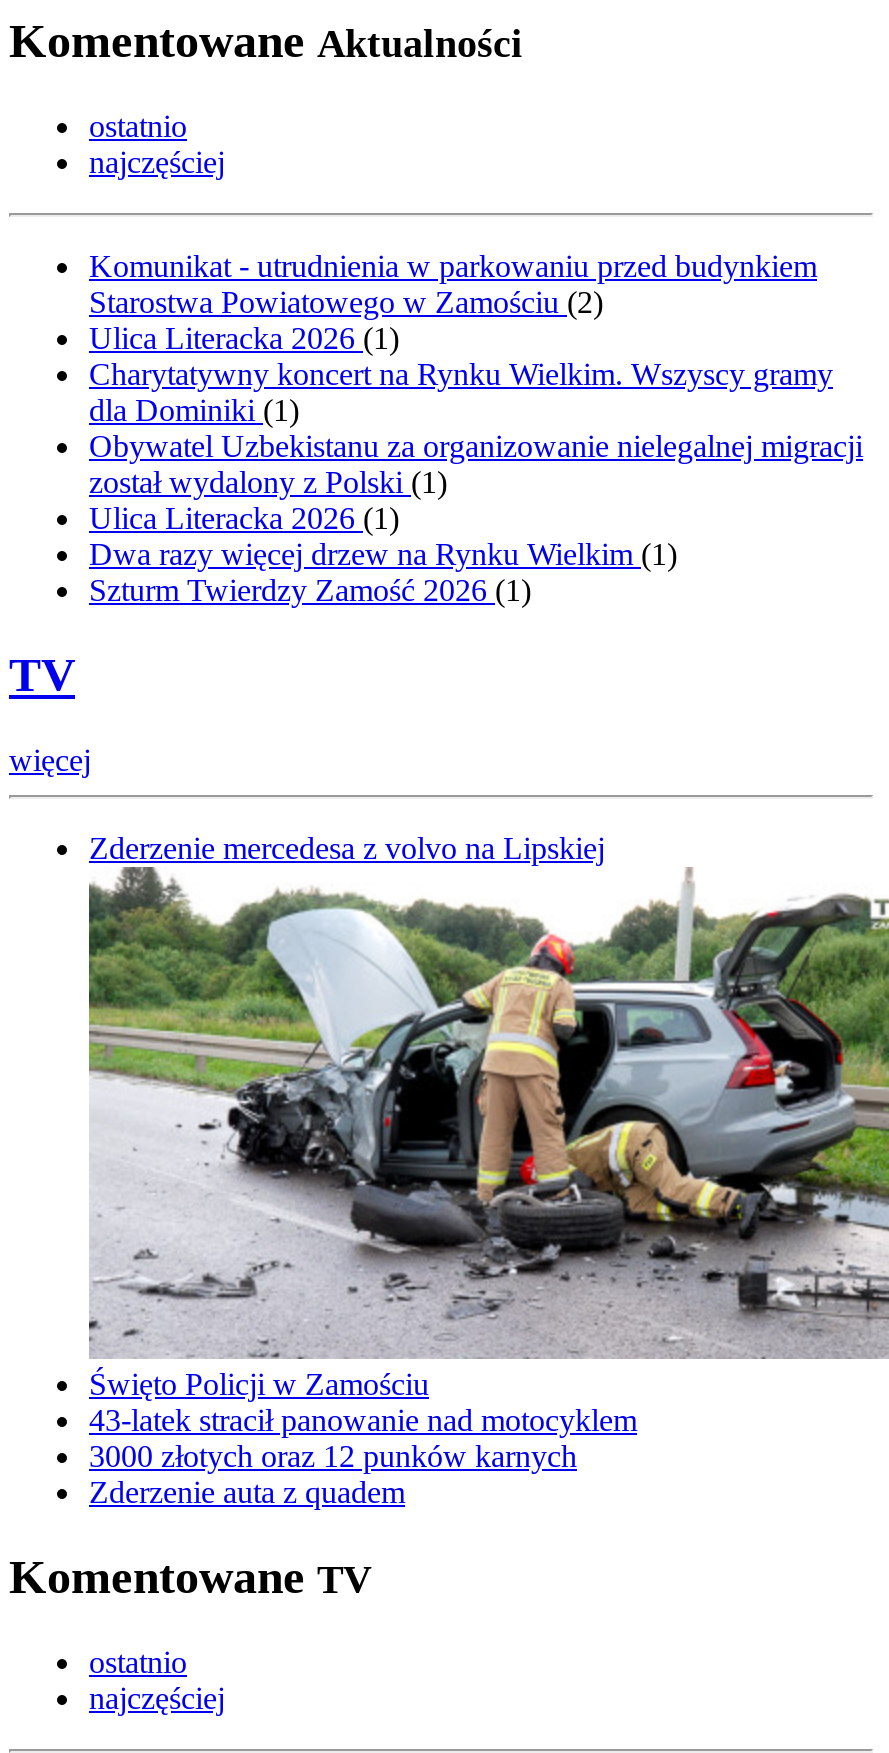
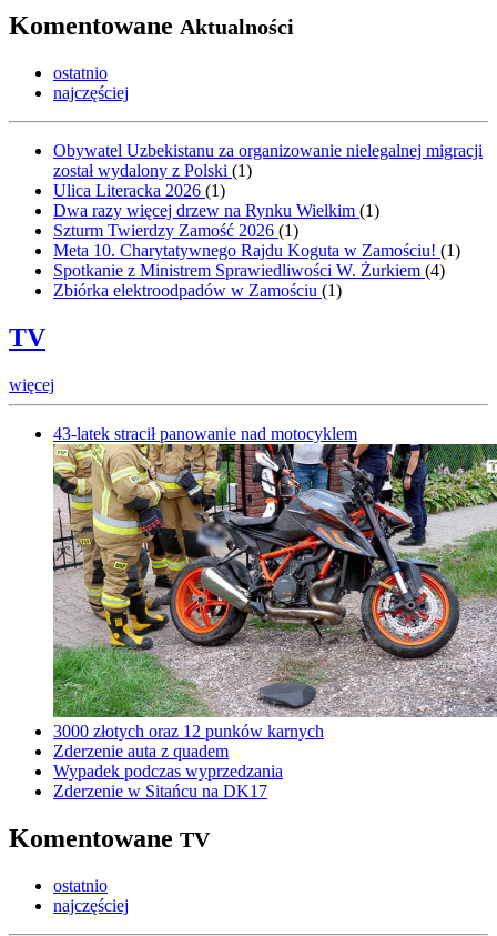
- Komunikat - utrudnienia w parkowaniu przed budynkiem
- Starostwa Powiatowego w Zamościu (2)
- Ulica Literacka 2026 (1)
- Charytatywny koncert na Rynku Wielkim. Wszyscy gramy
- dla Dominiki (1)

moved up: Obywatel Uzbekistanu za organizowanie nielegalnej migracji | został wydalony z Polski (1) | Ulica Literacka 2026 (1) | Dwa razy więcej drzew na Rynku Wielkim (1) | Szturm Twierdzy Zamość 2026 (1)

+ Meta 10. Charytatywnego Rajdu Koguta w Zamościu! (1)
+ Spotkanie z Ministrem Sprawiedliwości W. Żurkiem (4)
+ Zbiórka elektroodpadów w Zamościu (1)

- Zderzenie mercedesa z volvo na Lipskiej

- [image]
+ [image]

- Święto Policji w Zamościu

moved up: 43-latek stracił panowanie nad motocyklem

moved up: 3000 złotych oraz 12 punków karnych | Zderzenie auta z quadem

+ Wypadek podczas wyprzedzania
+ Zderzenie w Sitańcu na DK17
